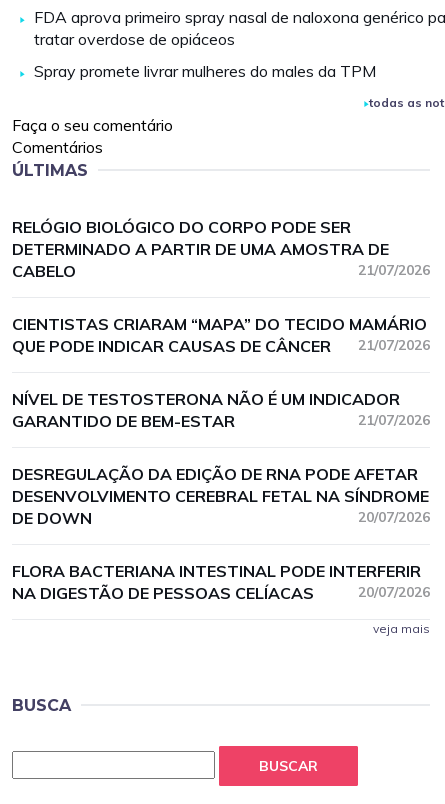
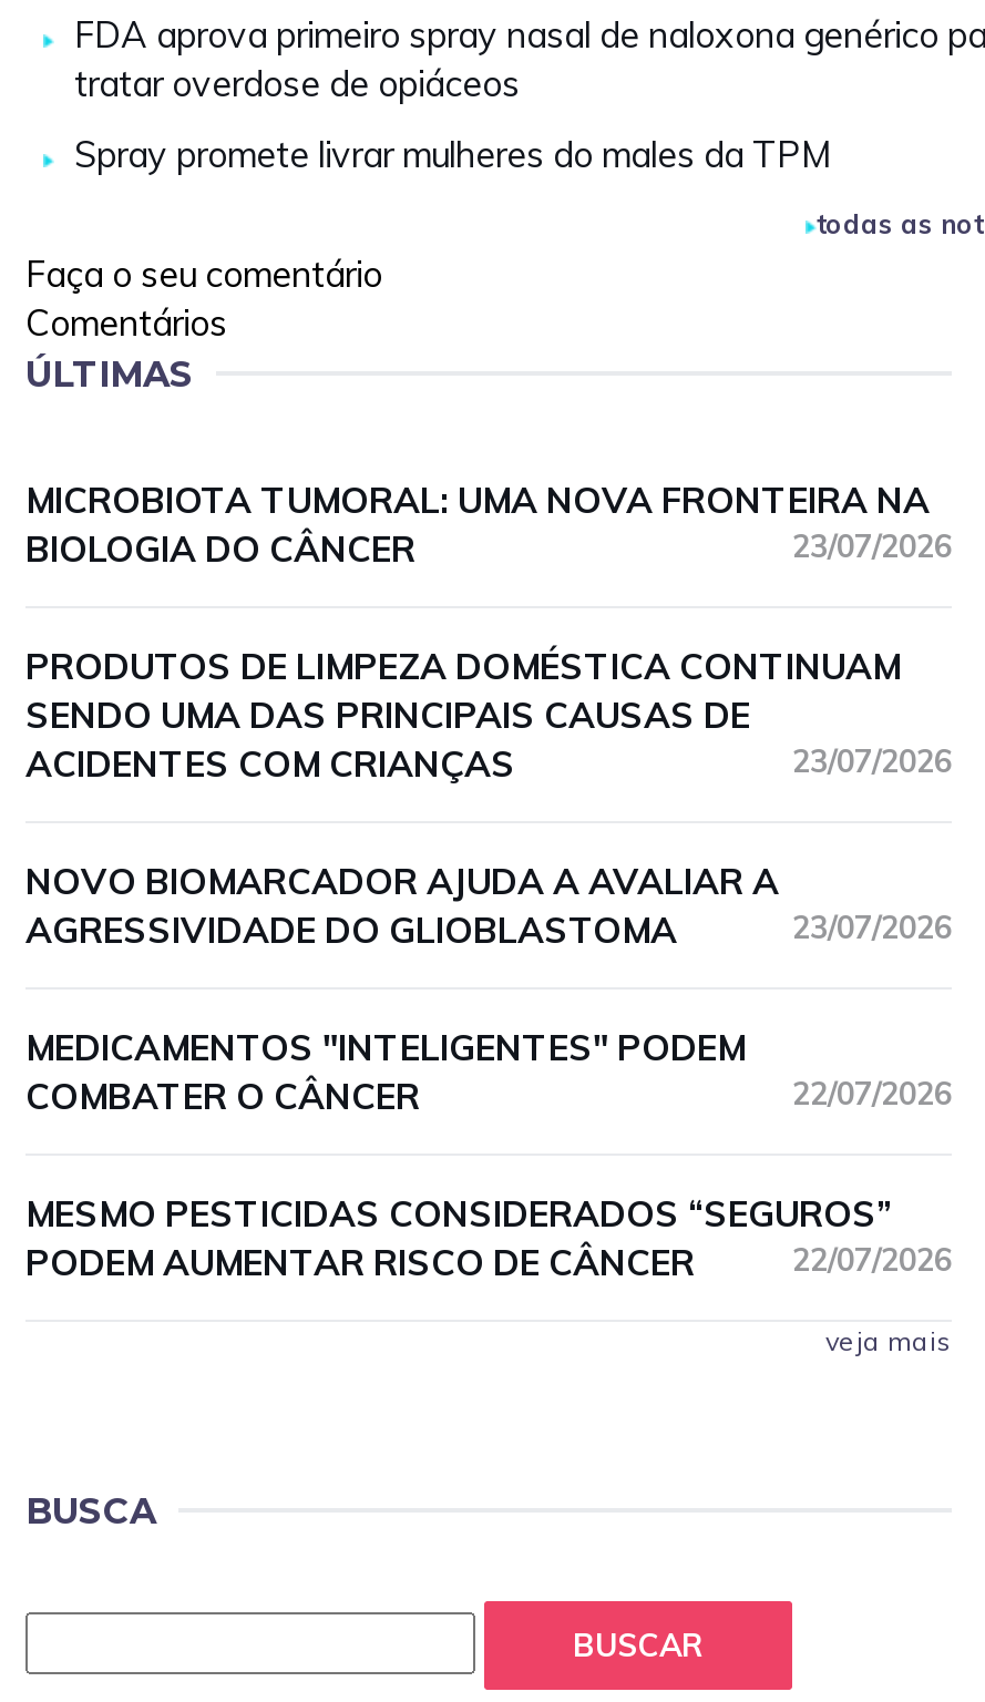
- RELÓGIO BIOLÓGICO DO CORPO PODE SER
- DETERMINADO A PARTIR DE UMA AMOSTRA DE
- CABELO
- 21/07/2026
+ MICROBIOTA TUMORAL: UMA NOVA FRONTEIRA NA
+ BIOLOGIA DO CÂNCER
+ 23/07/2026

- CIENTISTAS CRIARAM “MAPA” DO TECIDO MAMÁRIO
- QUE PODE INDICAR CAUSAS DE CÂNCER
- 21/07/2026
+ PRODUTOS DE LIMPEZA DOMÉSTICA CONTINUAM
+ SENDO UMA DAS PRINCIPAIS CAUSAS DE
+ ACIDENTES COM CRIANÇAS
+ 23/07/2026

- NÍVEL DE TESTOSTERONA NÃO É UM INDICADOR
- GARANTIDO DE BEM-ESTAR
- 21/07/2026
+ NOVO BIOMARCADOR AJUDA A AVALIAR A
+ AGRESSIVIDADE DO GLIOBLASTOMA
+ 23/07/2026

- DESREGULAÇÃO DA EDIÇÃO DE RNA PODE AFETAR
- DESENVOLVIMENTO CEREBRAL FETAL NA SÍNDROME
- DE DOWN
- 20/07/2026
+ MEDICAMENTOS "INTELIGENTES" PODEM
+ COMBATER O CÂNCER
+ 22/07/2026

- FLORA BACTERIANA INTESTINAL PODE INTERFERIR
- NA DIGESTÃO DE PESSOAS CELÍACAS
- 20/07/2026
+ MESMO PESTICIDAS CONSIDERADOS “SEGUROS”
+ PODEM AUMENTAR RISCO DE CÂNCER
+ 22/07/2026
